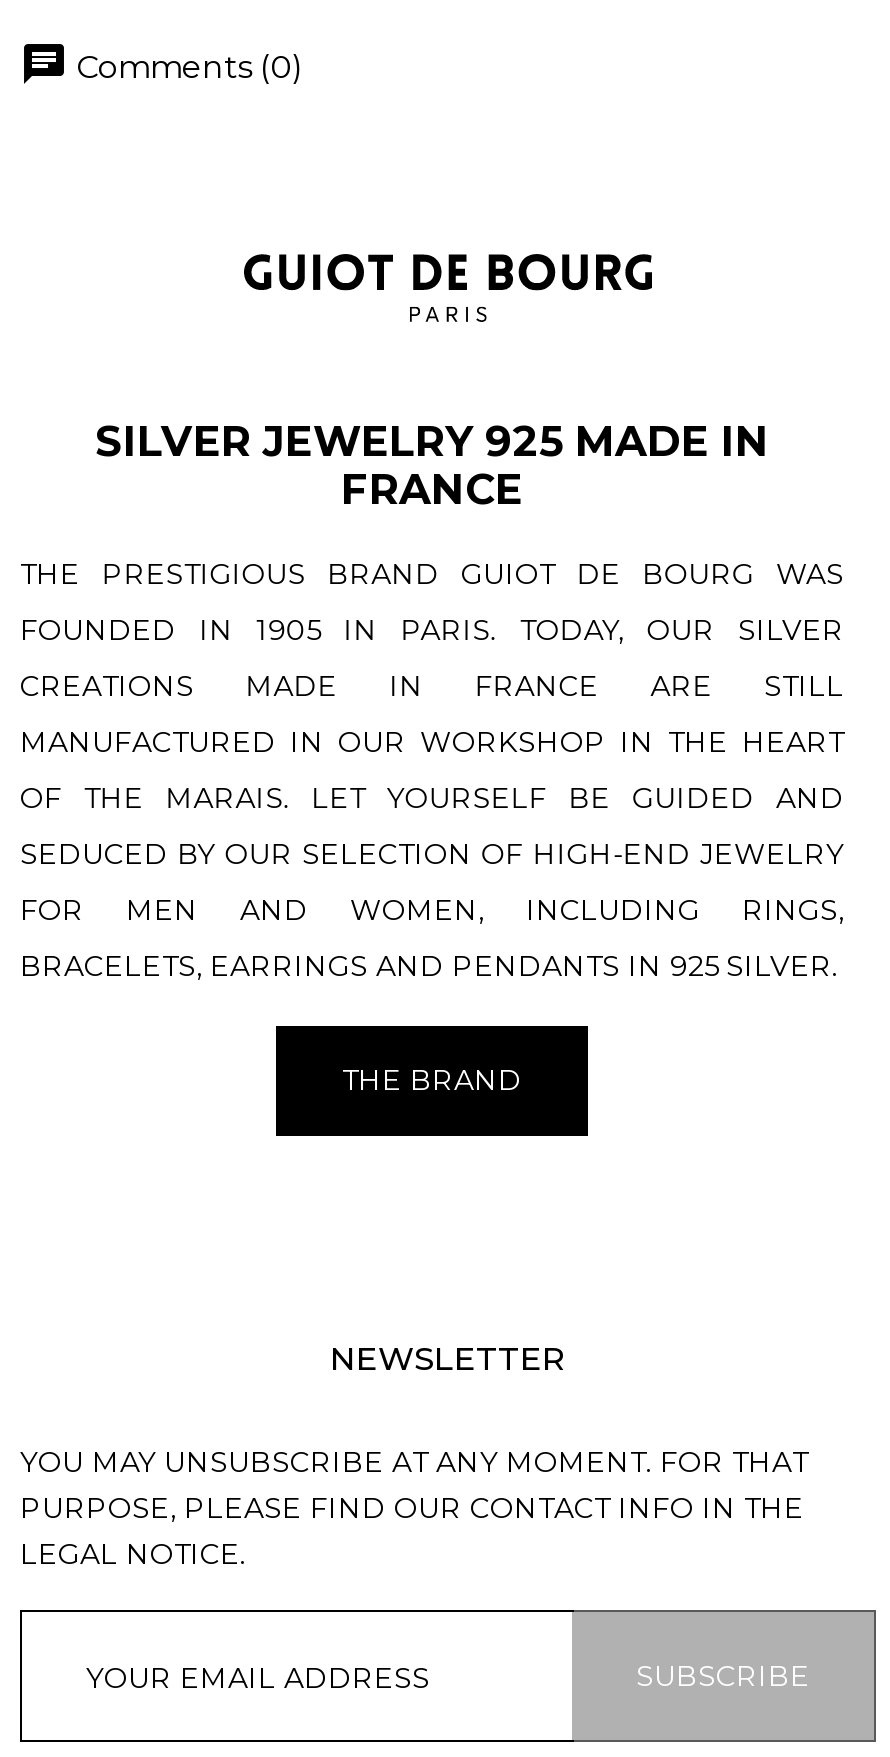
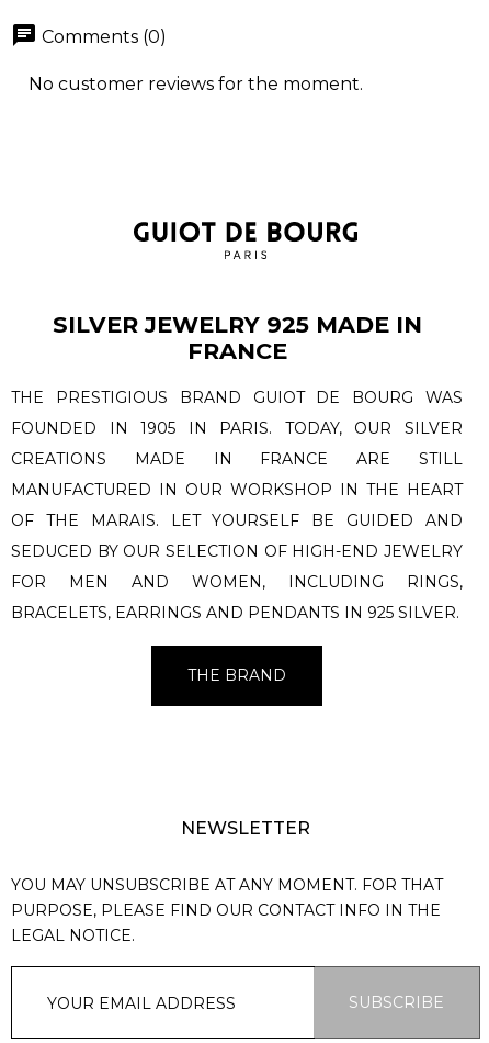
+ No customer reviews for the moment.
